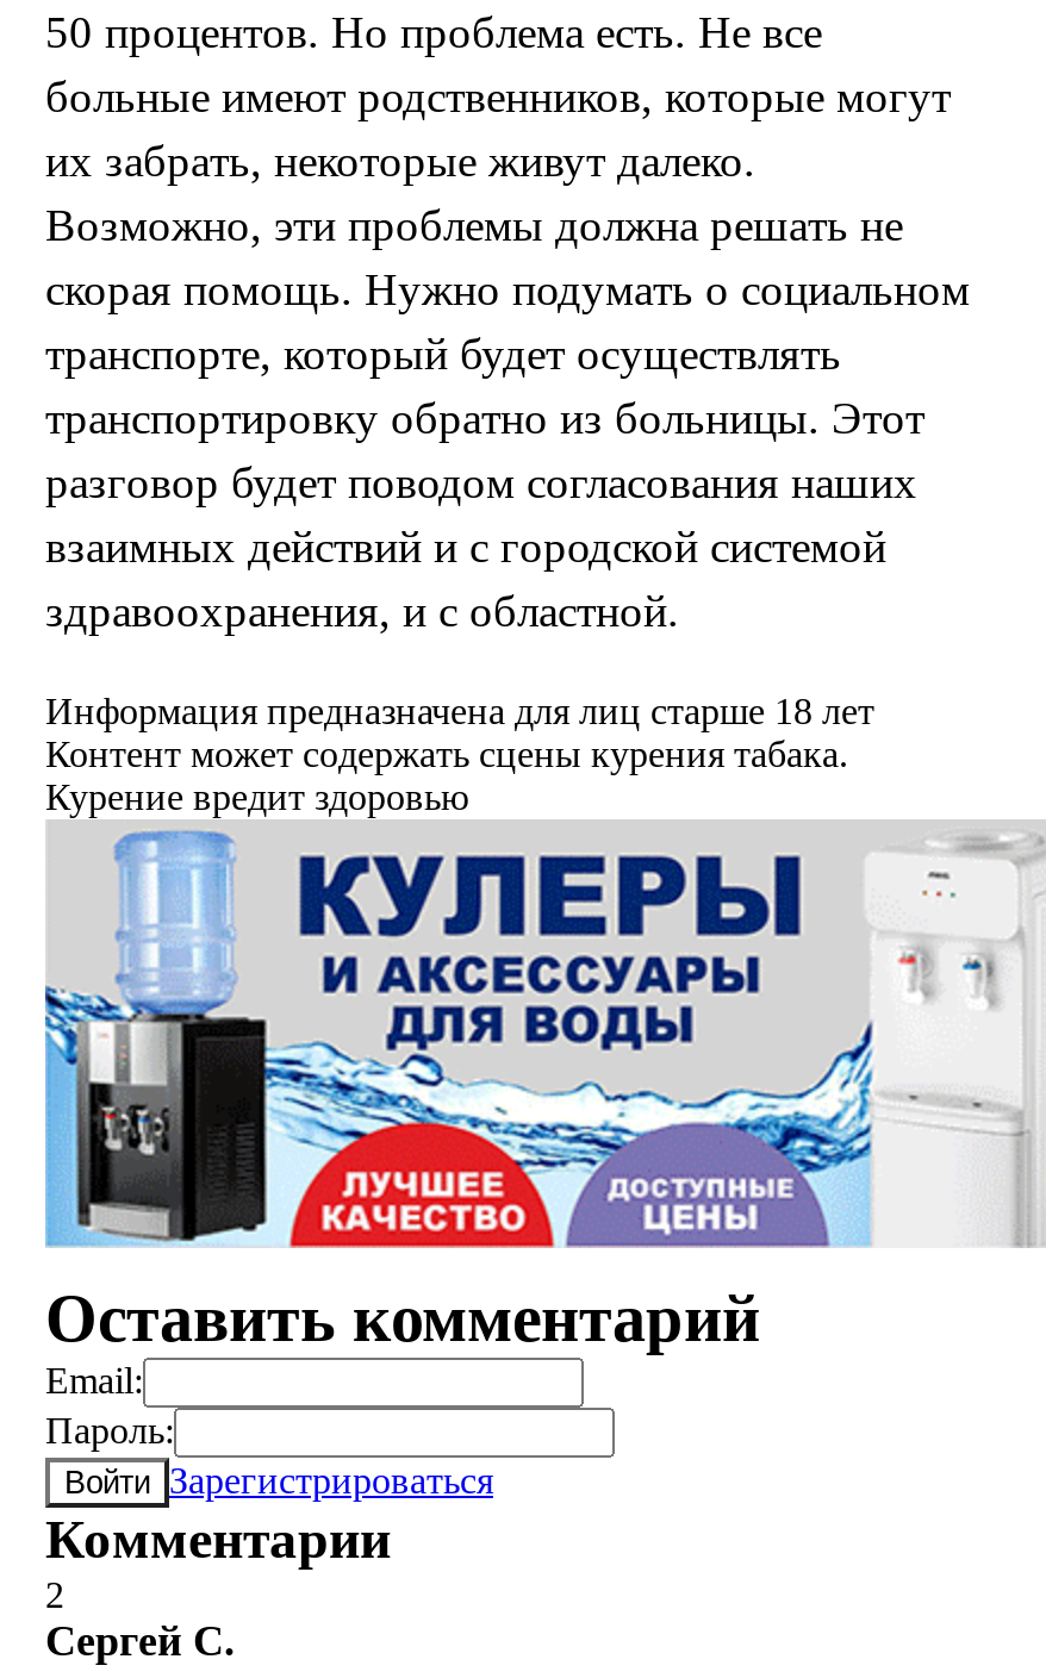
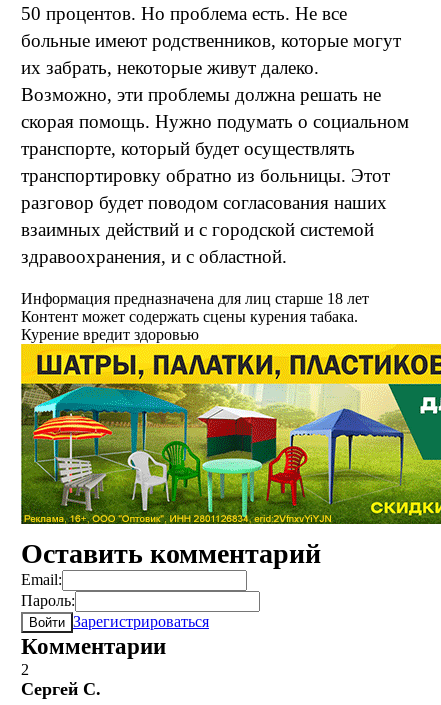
- [image]
+ [image]
